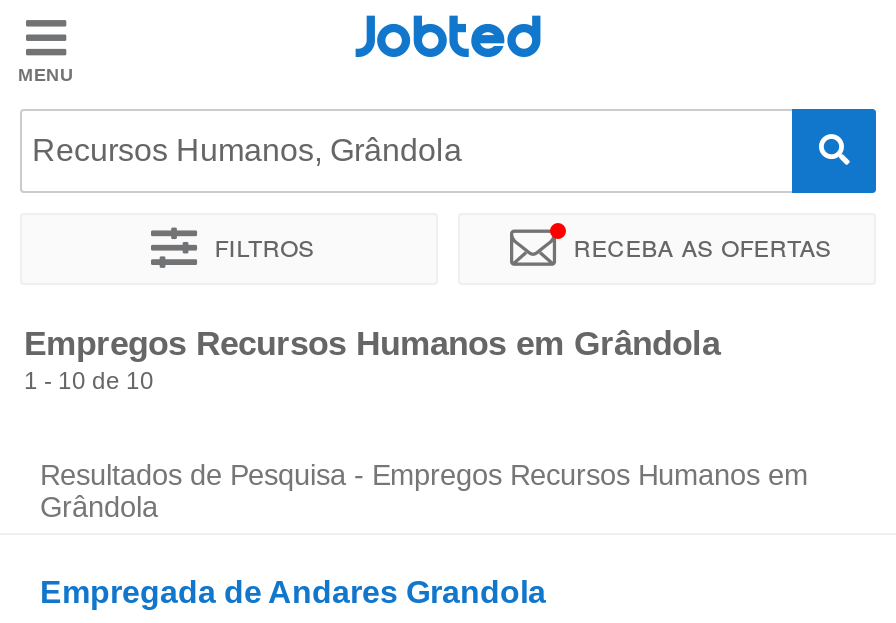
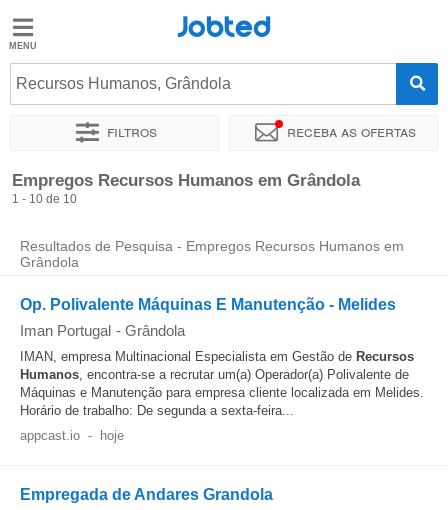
+ Op. Polivalente Máquinas E Manutenção - Melides
+ Iman Portugal - Grândola
+ IMAN, empresa Multinacional Especialista em Gestão de Recursos
+ Humanos, encontra-se a recrutar um(a) Operador(a) Polivalente de
+ Máquinas e Manutenção para empresa cliente localizada em Melides.
+ Horário de trabalho: De segunda a sexta-feira...
+ appcast.io - hoje
